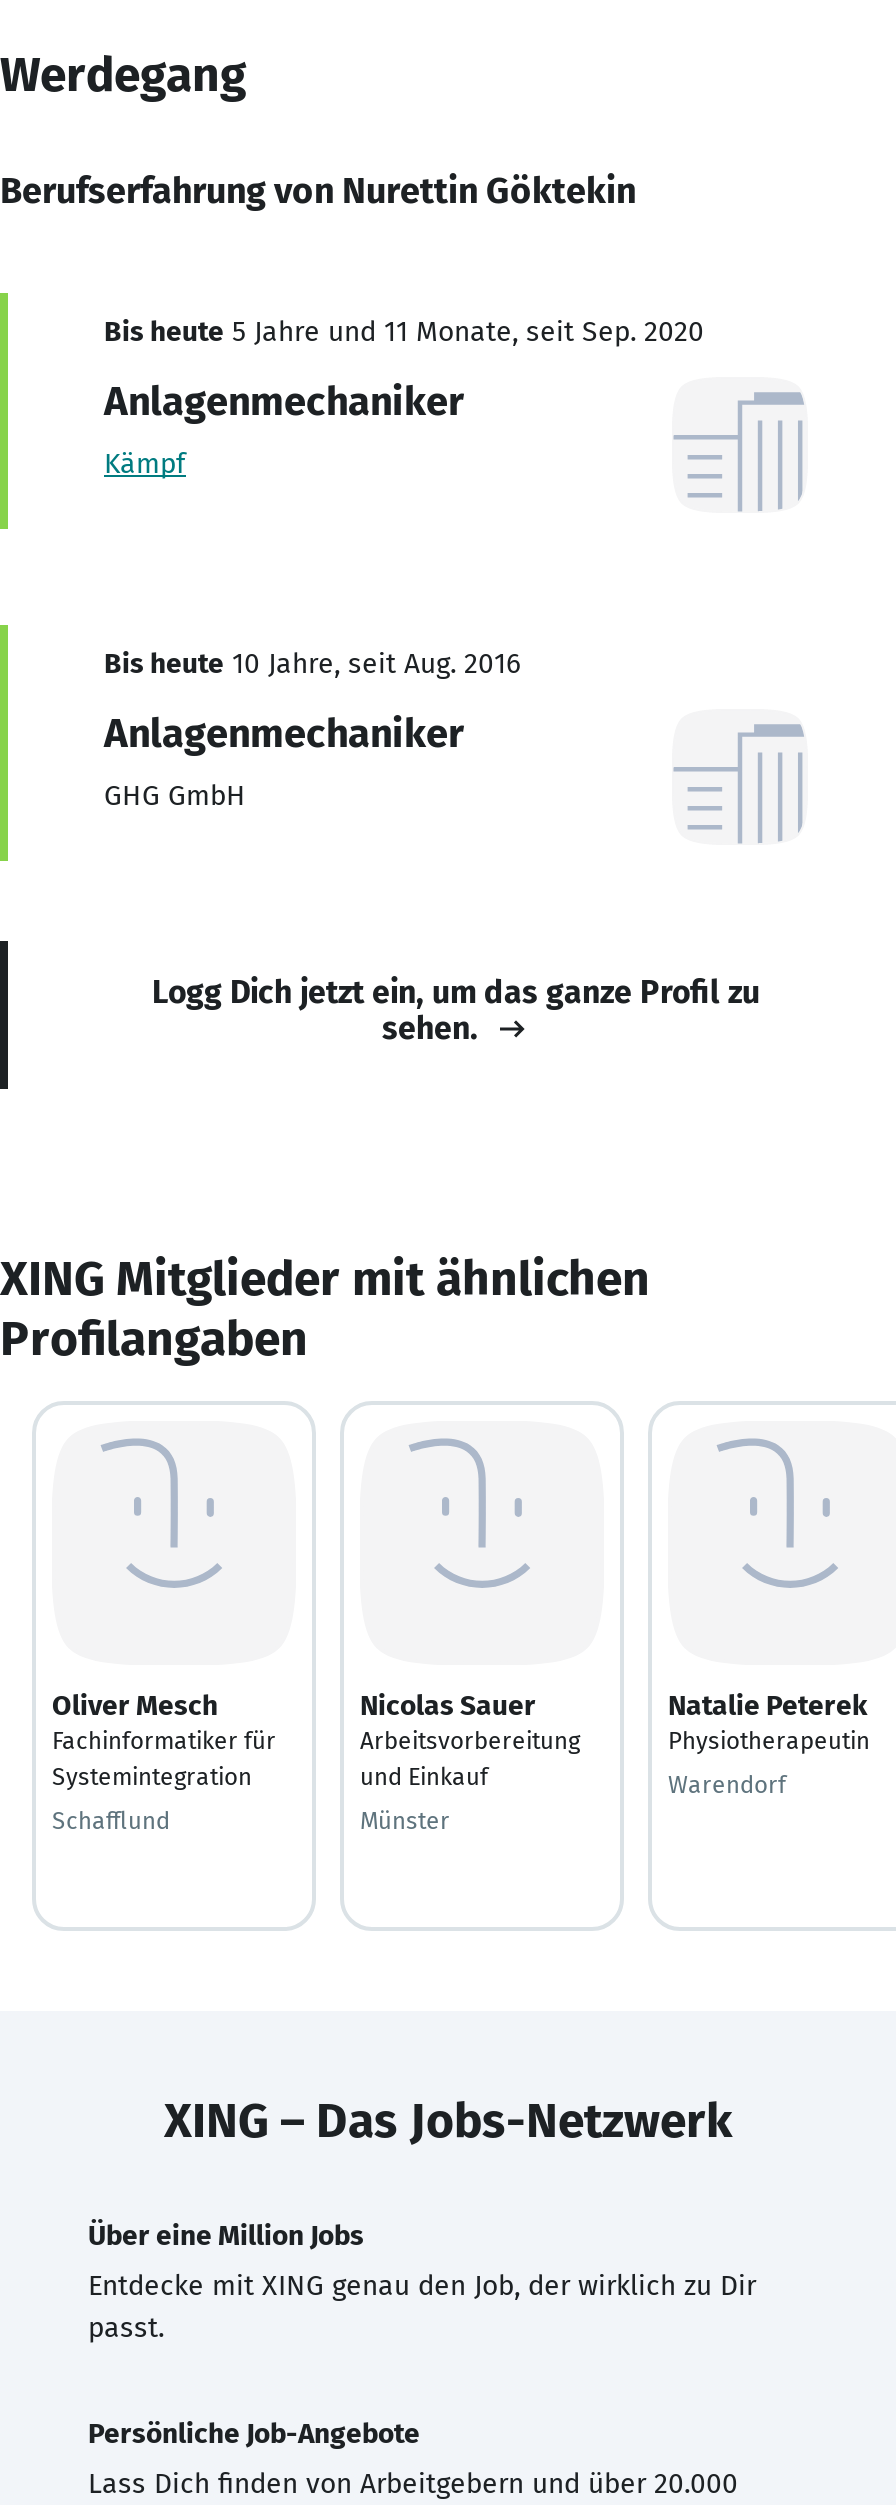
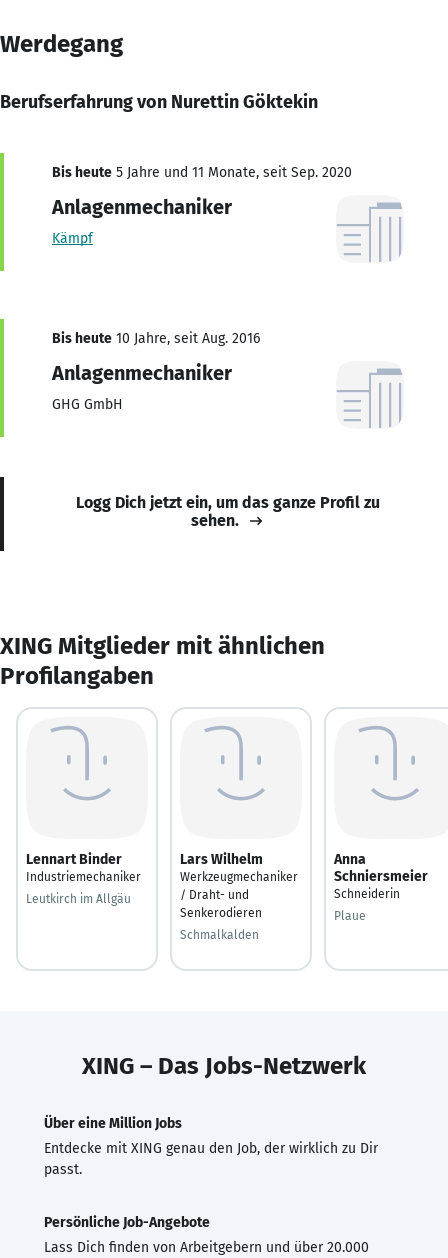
- Oliver Mesch
- Fachinformatiker für
- Systemintegration
+ Lennart Binder
+ Industriemechaniker

- Nicolas Sauer
- Arbeitsvorbereitung
- und Einkauf
+ Lars Wilhelm
+ Werkzeugmechaniker
+ / Draht- und
+ Senkerodieren

- Natalie Peterek
- Physiotherapeutin
+ Anna
+ Schniersmeier
+ Schneiderin

- Warendorf
+ Plaue

- Schafflund
+ Leutkirch im Allgäu

- Münster
+ Schmalkalden
